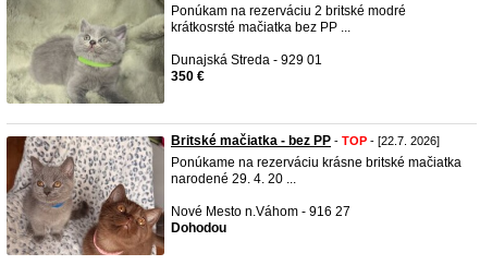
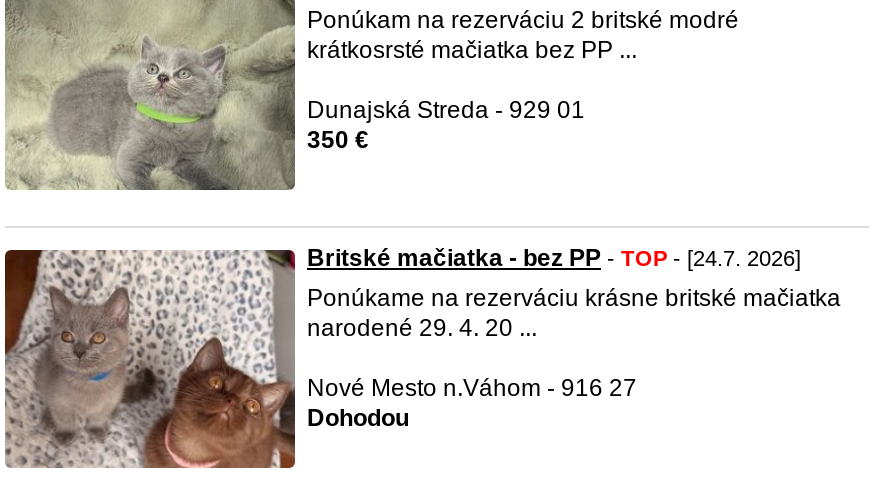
- Britské mačiatka - bez PP - TOP - [22.7. 2026]
+ Britské mačiatka - bez PP - TOP - [24.7. 2026]
